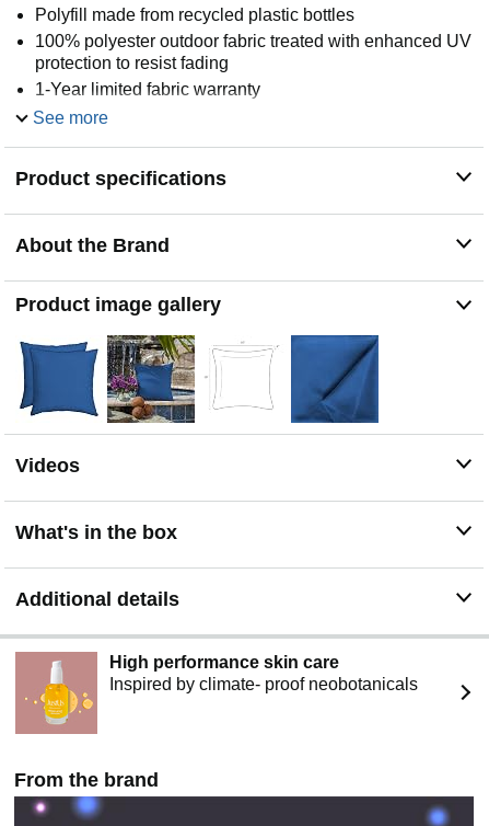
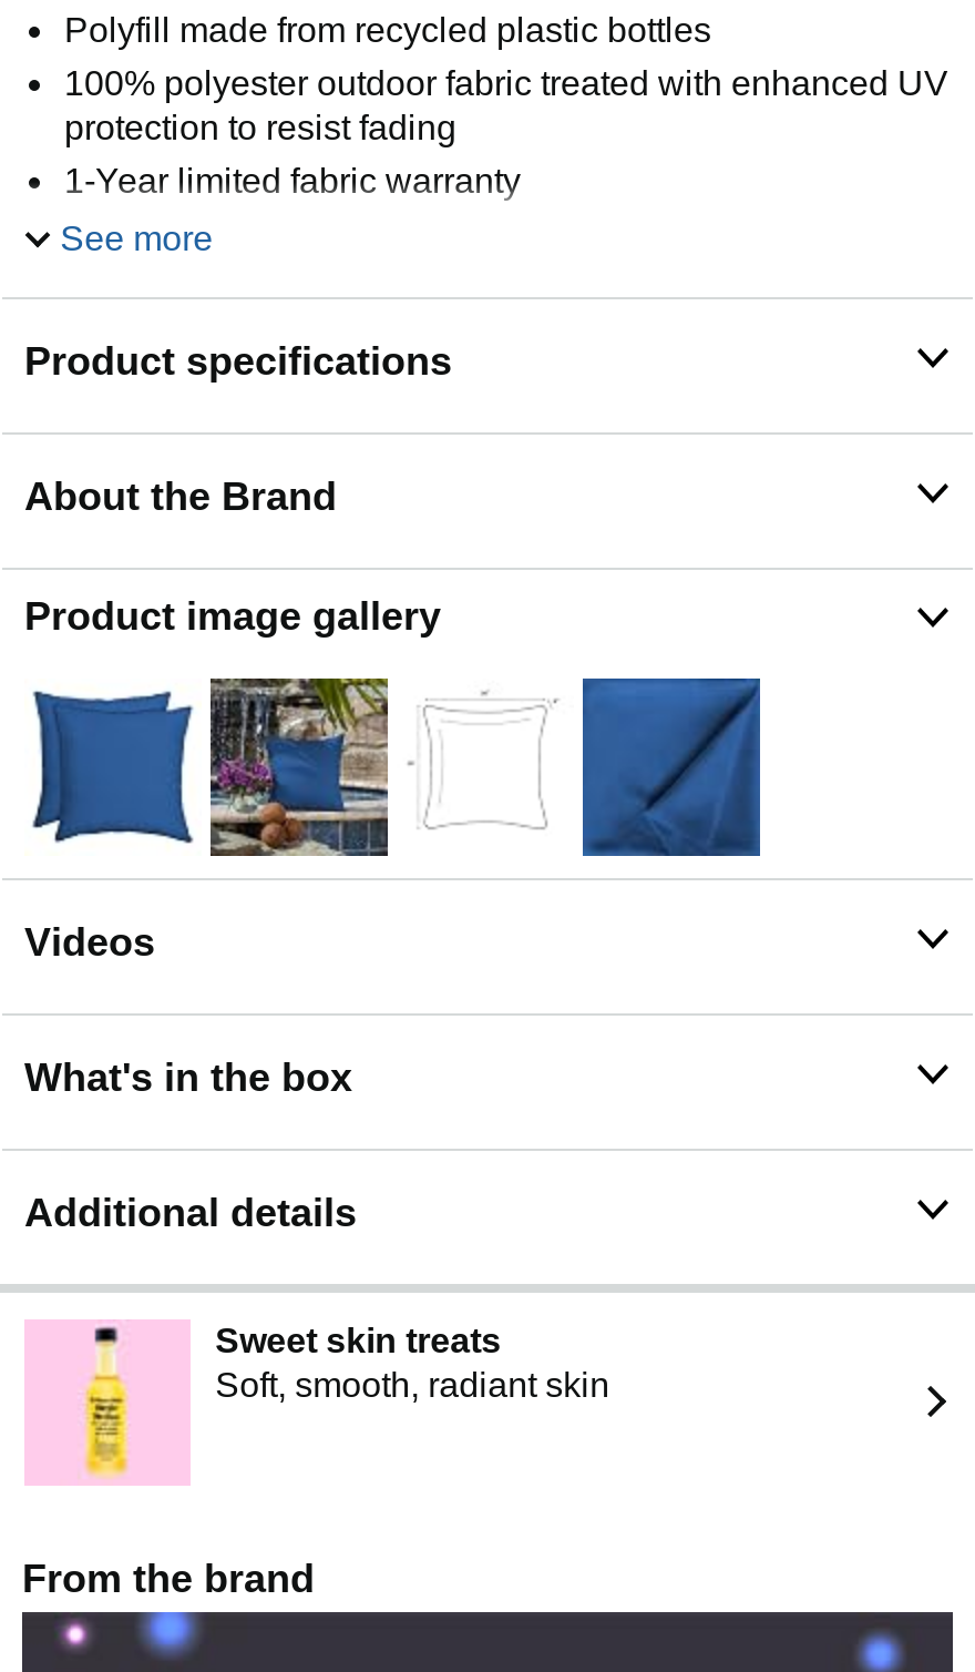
- [image]
- High performance skin care
- Inspired by climate- proof neobotanicals
+ [image]
+ Sweet skin treats
+ Soft, smooth, radiant skin
